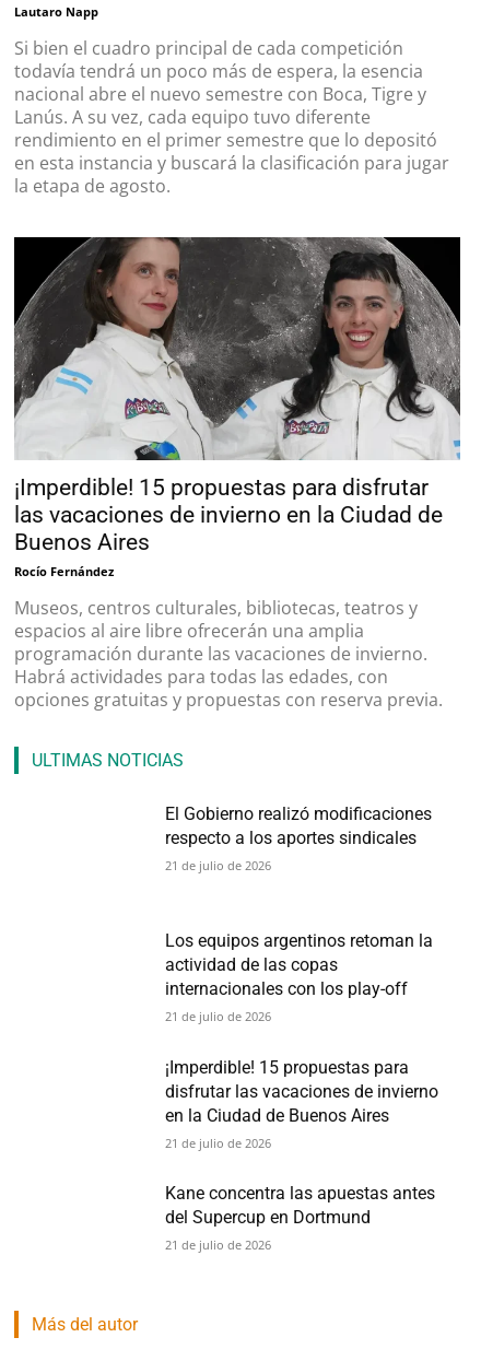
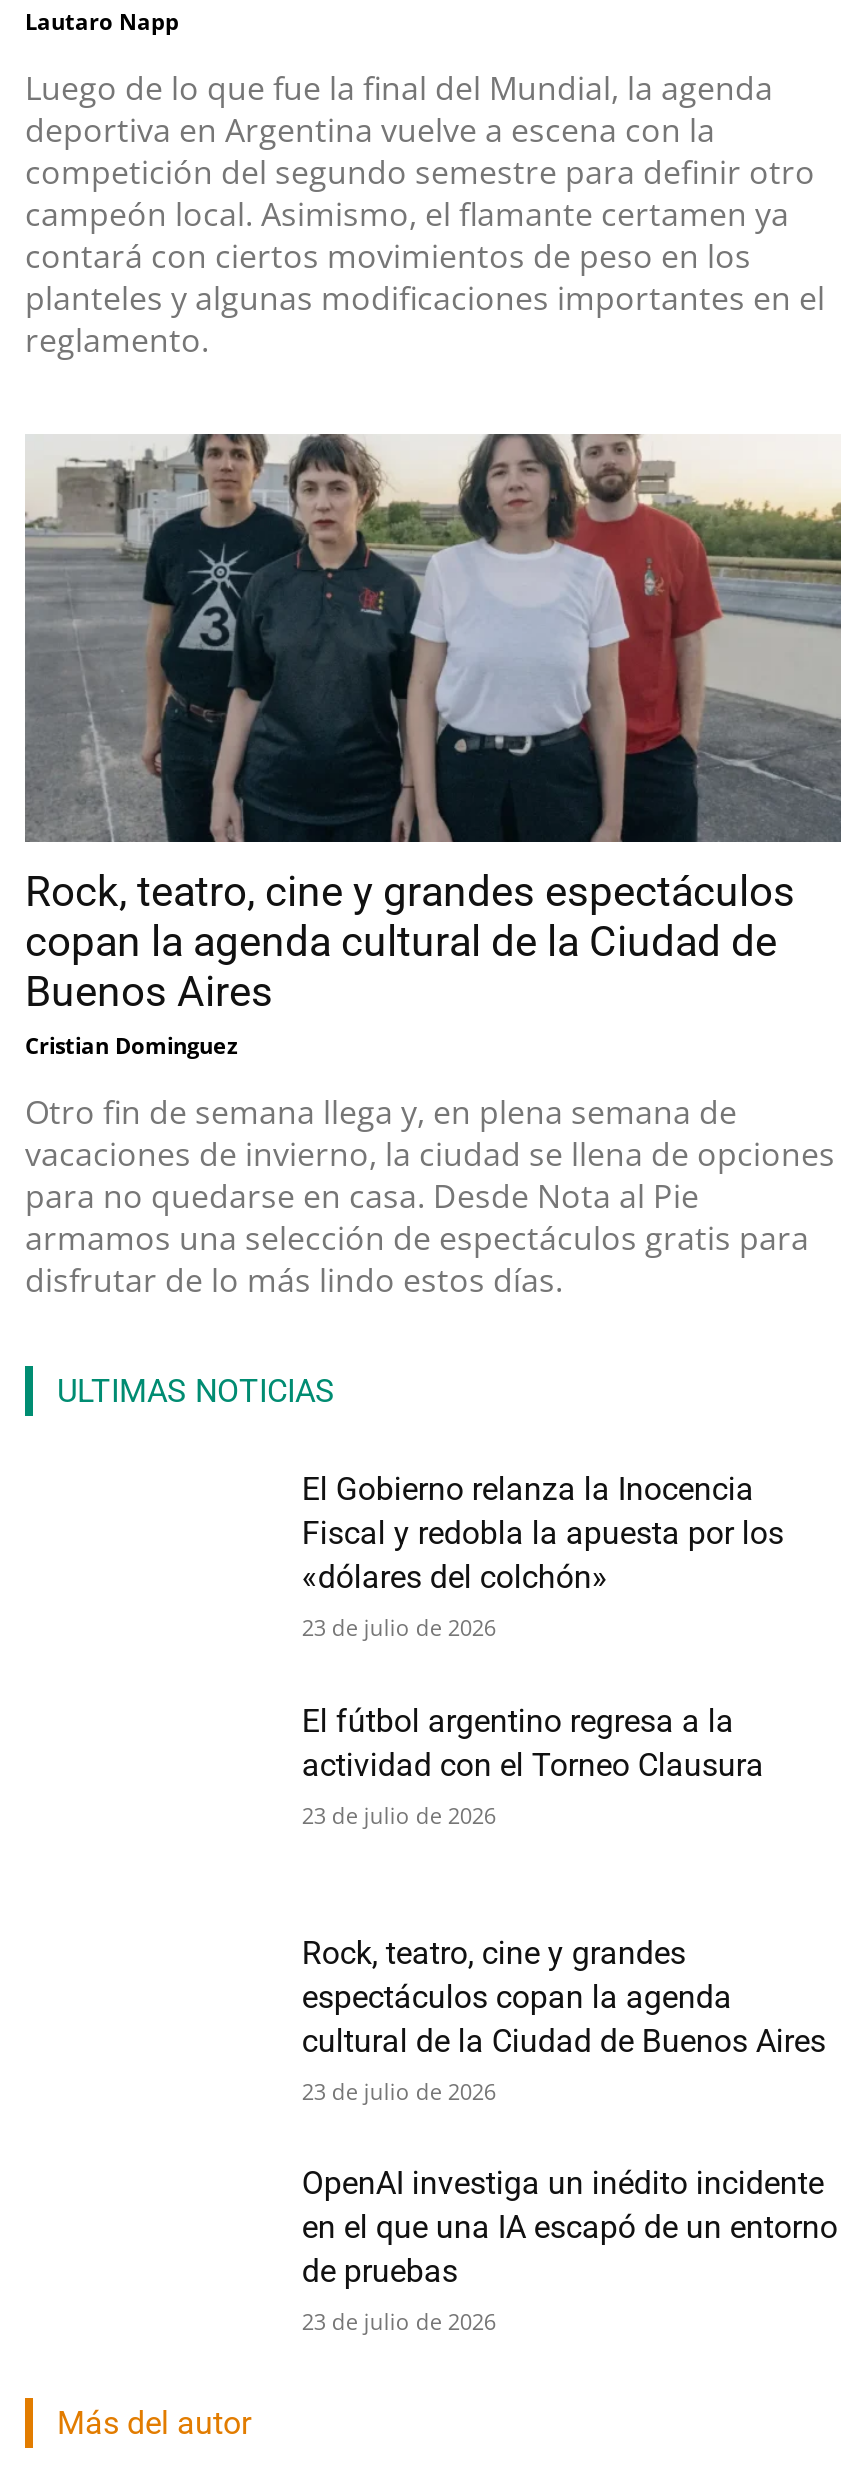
- Si bien el cuadro principal de cada competición
- todavía tendrá un poco más de espera, la esencia
- nacional abre el nuevo semestre con Boca, Tigre y
- Lanús. A su vez, cada equipo tuvo diferente
- rendimiento en el primer semestre que lo depositó
- en esta instancia y buscará la clasificación para jugar
- la etapa de agosto.
+ Luego de lo que fue la final del Mundial, la agenda
+ deportiva en Argentina vuelve a escena con la
+ competición del segundo semestre para definir otro
+ campeón local. Asimismo, el flamante certamen ya
+ contará con ciertos movimientos de peso en los
+ planteles y algunas modificaciones importantes en el
+ reglamento.

- [image]
- ¡Imperdible! 15 propuestas para disfrutar
- las vacaciones de invierno en la Ciudad de
+ [image]
+ Rock, teatro, cine y grandes espectáculos
+ copan la agenda cultural de la Ciudad de

- Rocío Fernández
+ Cristian Dominguez

- Museos, centros culturales, bibliotecas, teatros y
- espacios al aire libre ofrecerán una amplia
- programación durante las vacaciones de invierno.
- Habrá actividades para todas las edades, con
- opciones gratuitas y propuestas con reserva previa.
+ Otro fin de semana llega y, en plena semana de
+ vacaciones de invierno, la ciudad se llena de opciones
+ para no quedarse en casa. Desde Nota al Pie
+ armamos una selección de espectáculos gratis para
+ disfrutar de lo más lindo estos días.

- El Gobierno realizó modificaciones
- respecto a los aportes sindicales
- 21 de julio de 2026
+ El Gobierno relanza la Inocencia
+ Fiscal y redobla la apuesta por los
+ «dólares del colchón»
+ 23 de julio de 2026

- Los equipos argentinos retoman la
- actividad de las copas
- internacionales con los play-off
- 21 de julio de 2026
+ El fútbol argentino regresa a la
+ actividad con el Torneo Clausura
+ 23 de julio de 2026

- ¡Imperdible! 15 propuestas para
- disfrutar las vacaciones de invierno
- en la Ciudad de Buenos Aires
- 21 de julio de 2026
+ Rock, teatro, cine y grandes
+ espectáculos copan la agenda
+ cultural de la Ciudad de Buenos Aires
+ 23 de julio de 2026

- Kane concentra las apuestas antes
- del Supercup en Dortmund
- 21 de julio de 2026
+ OpenAI investiga un inédito incidente
+ en el que una IA escapó de un entorno
+ de pruebas
+ 23 de julio de 2026
